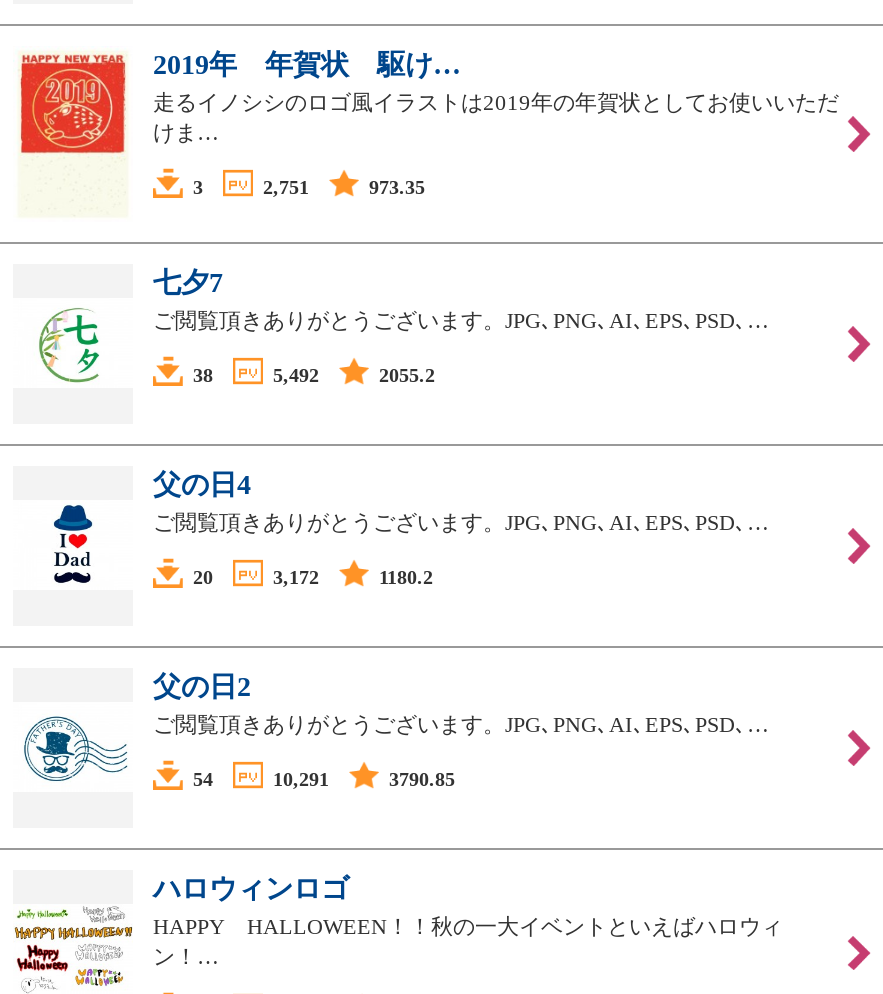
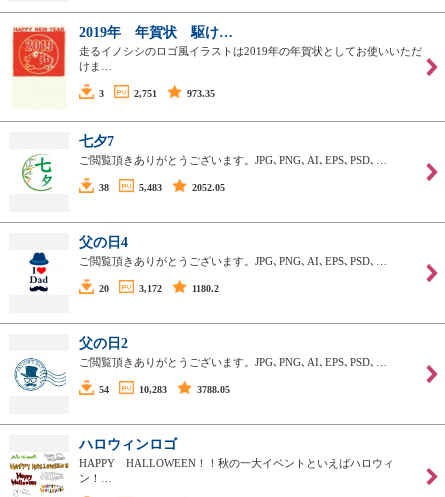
- 5,492
+ 5,483

- 2055.2
+ 2052.05

- 10,291
+ 10,283

- 3790.85
+ 3788.05
